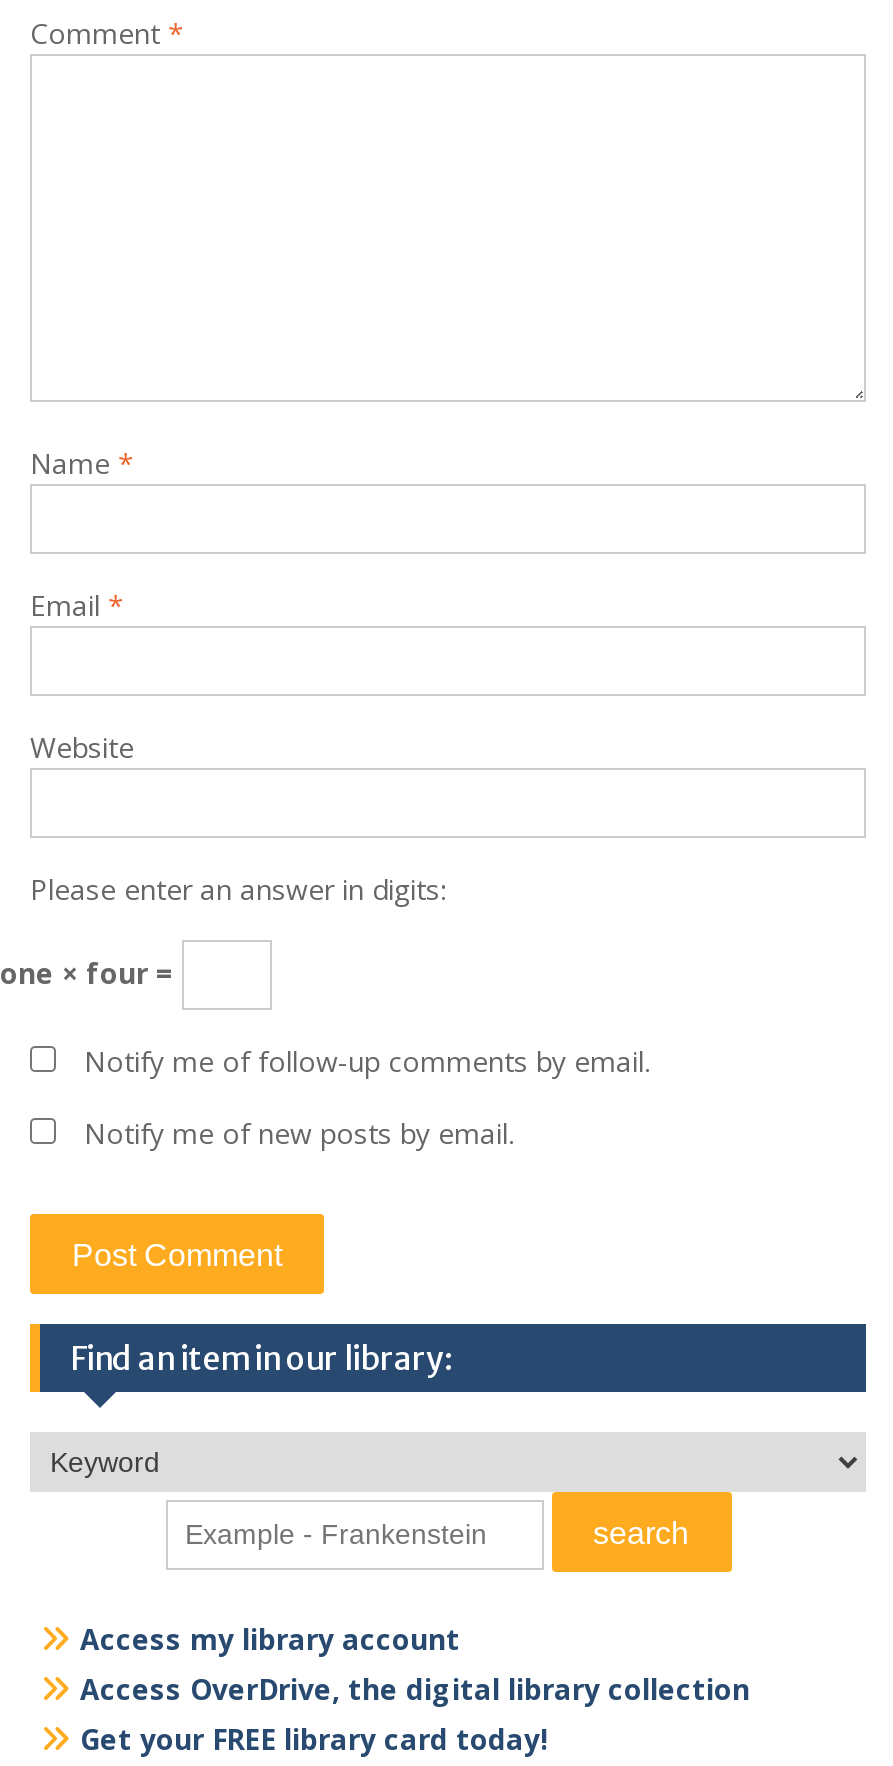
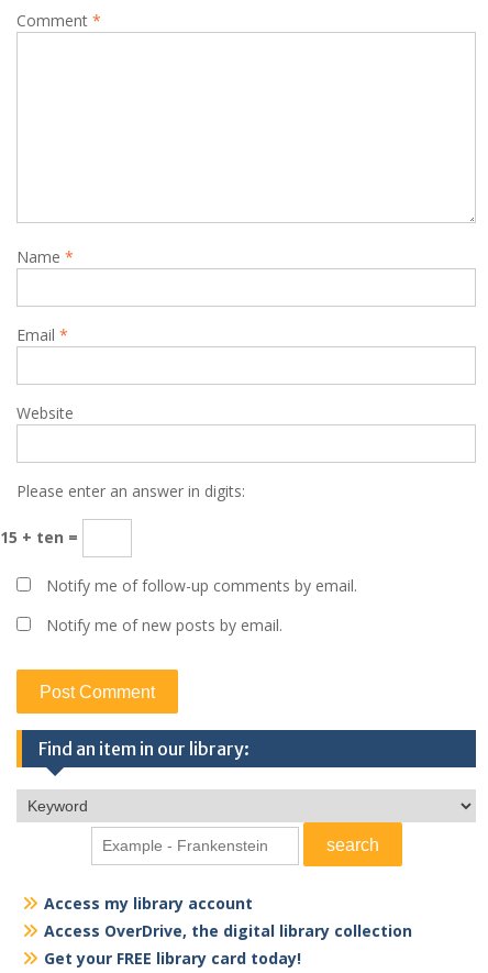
- one × four =
+ 15 + ten =
